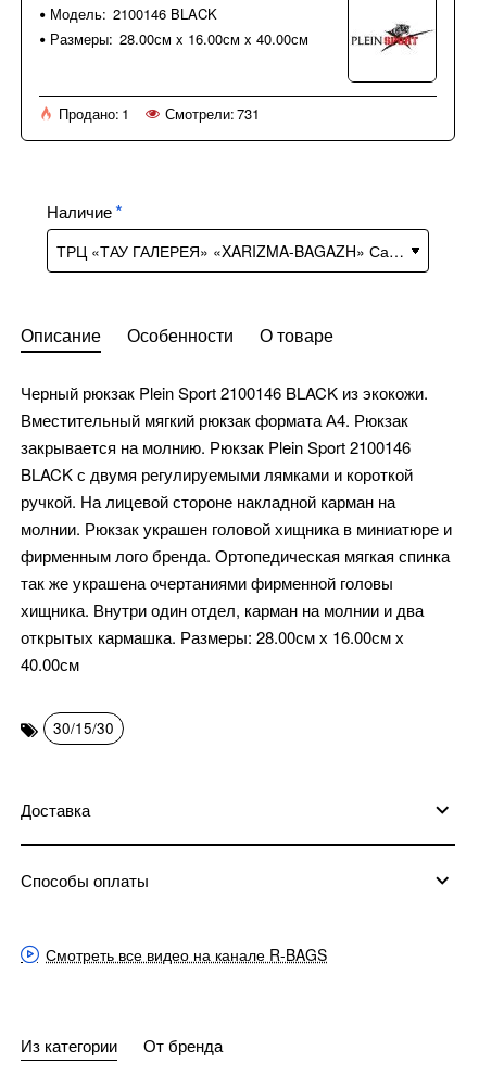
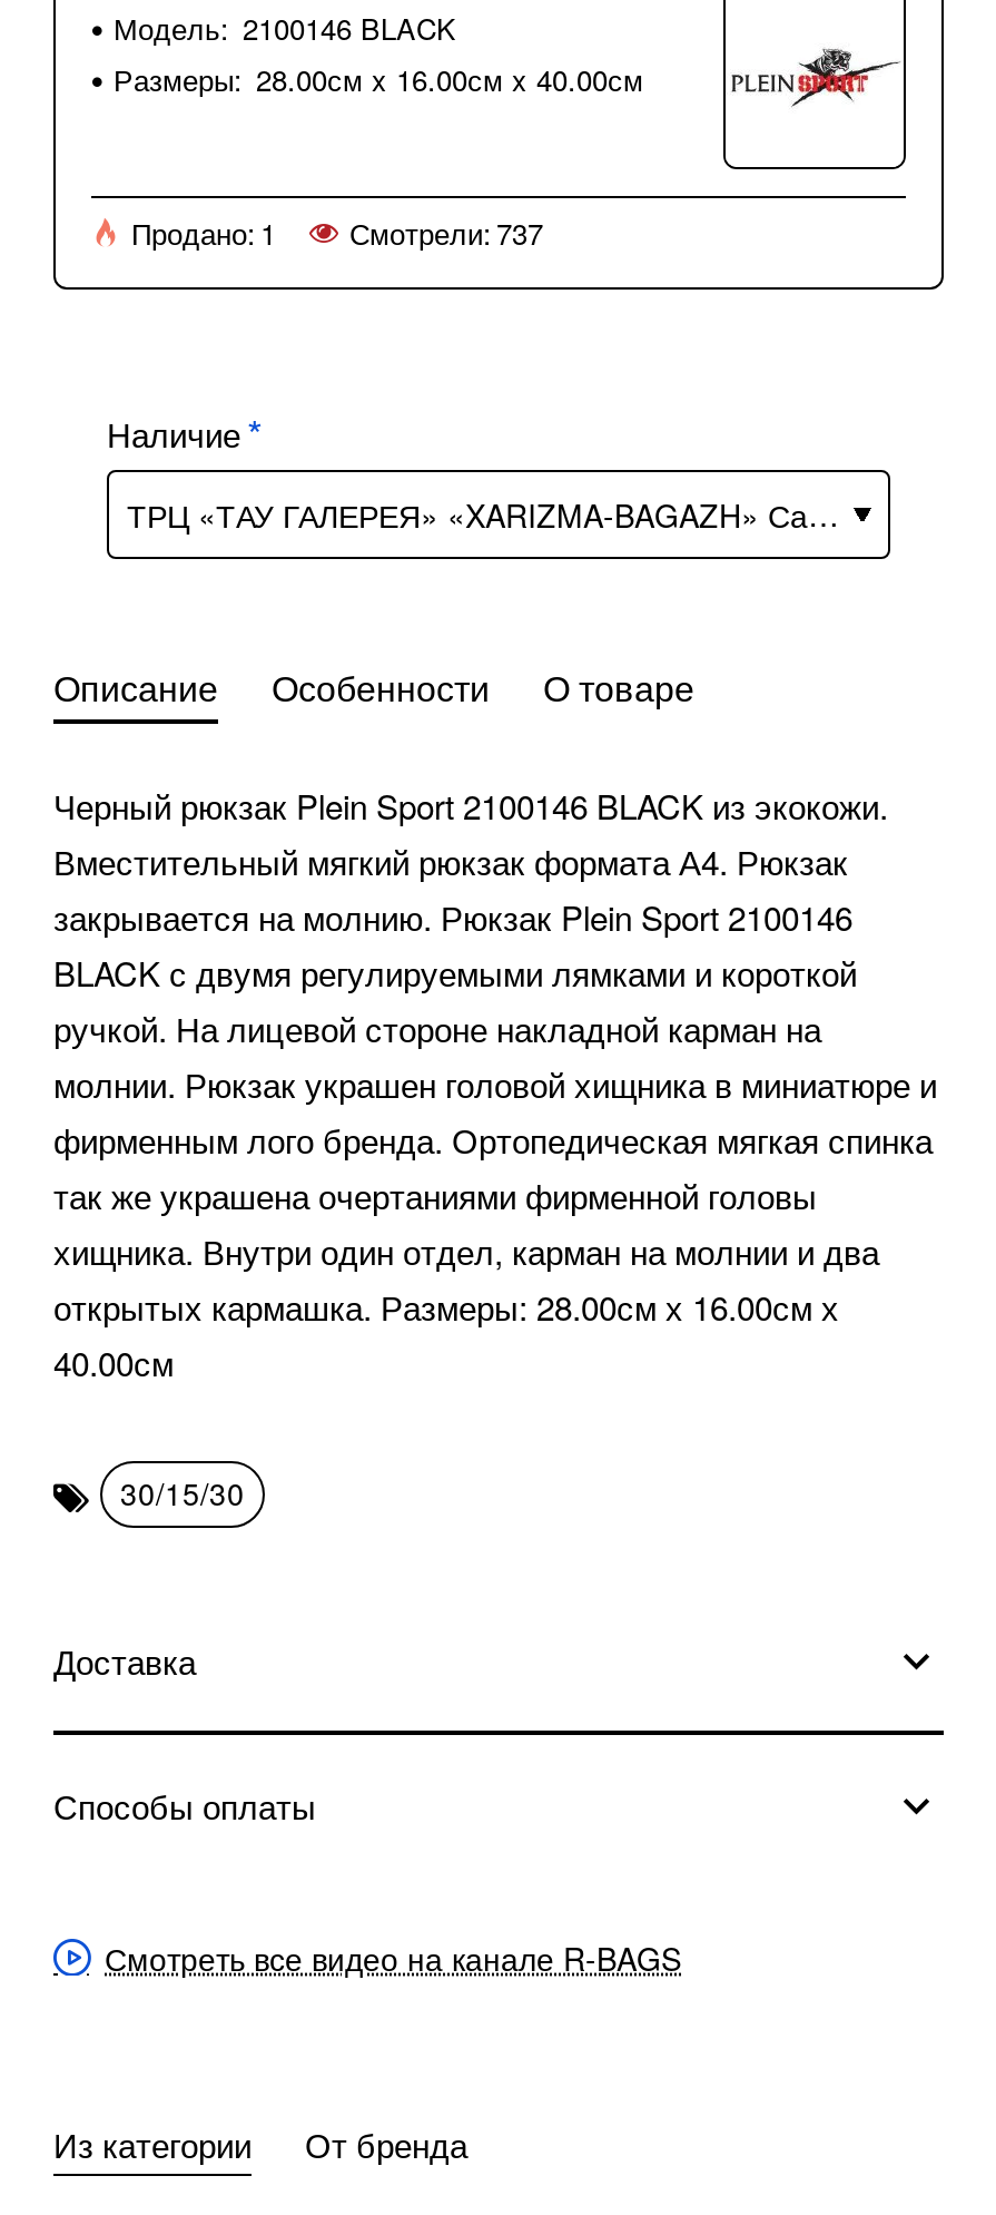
- Продано: 1 Смотрели: 731
+ Продано: 1 Смотрели: 737
